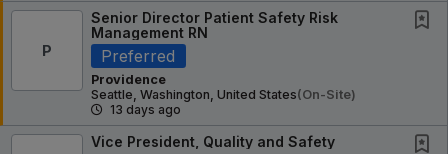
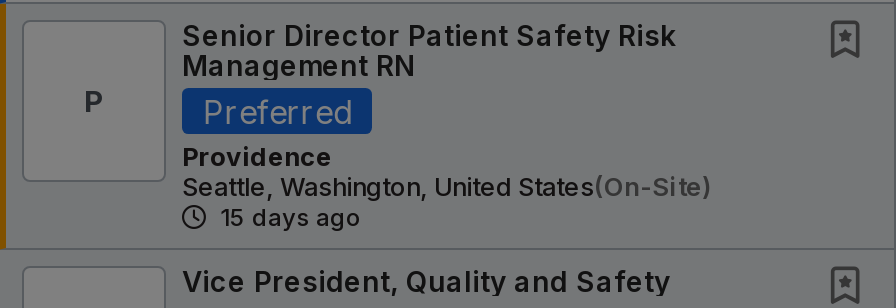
- 13 days ago
+ 15 days ago
